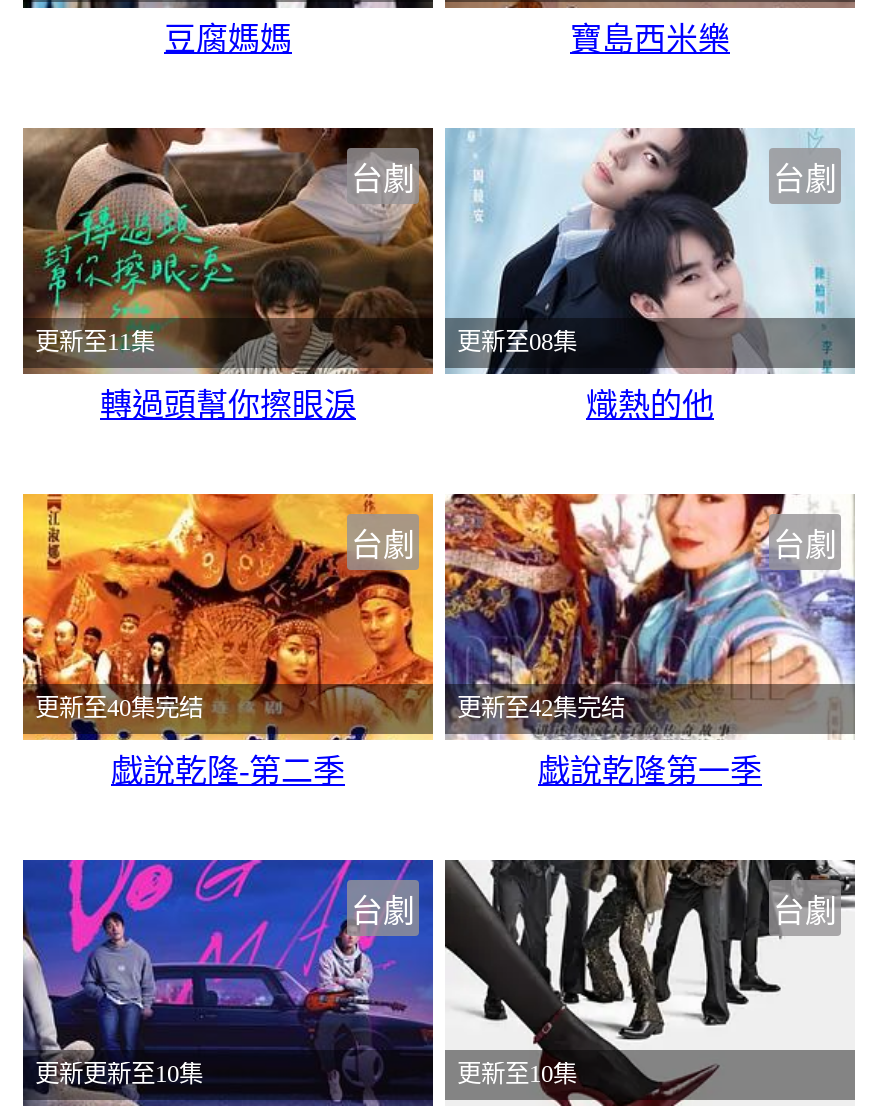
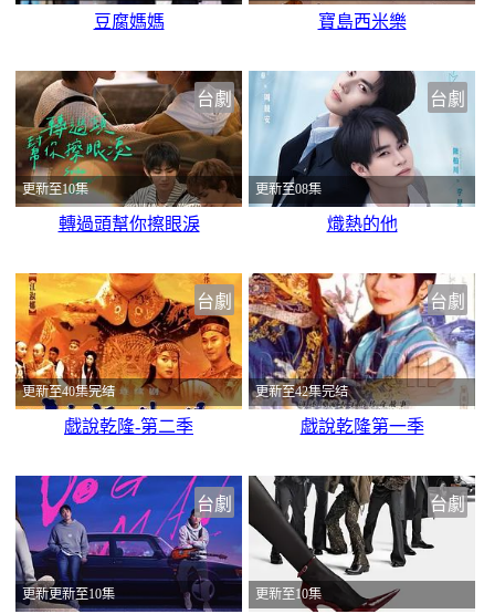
- 更新至11集
+ 更新至10集
